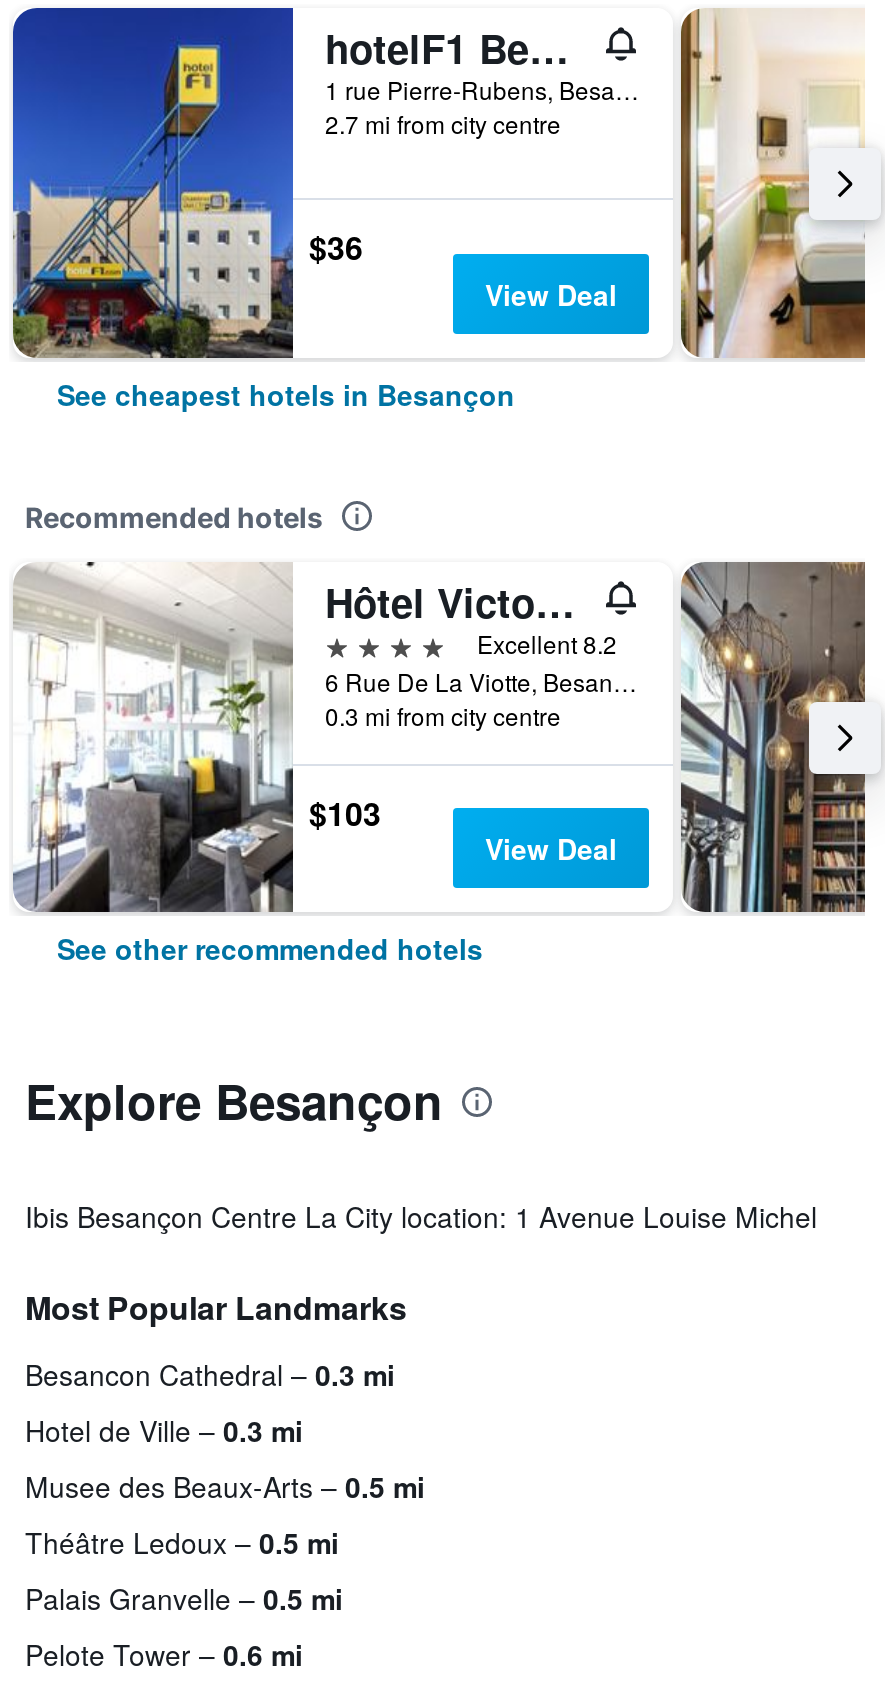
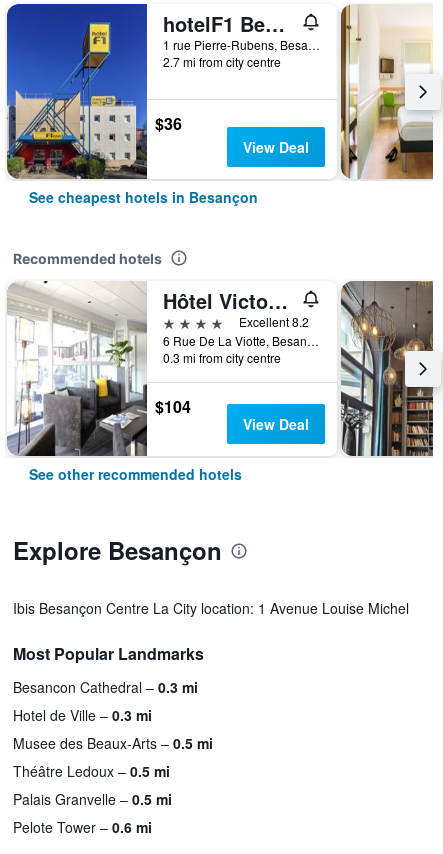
- $103
+ $104
